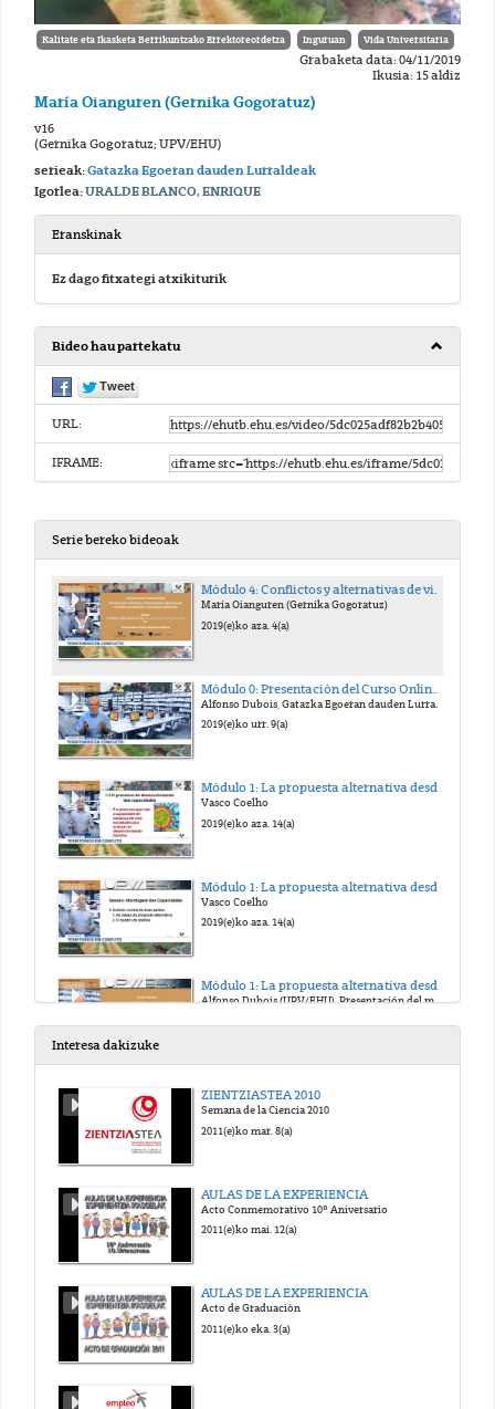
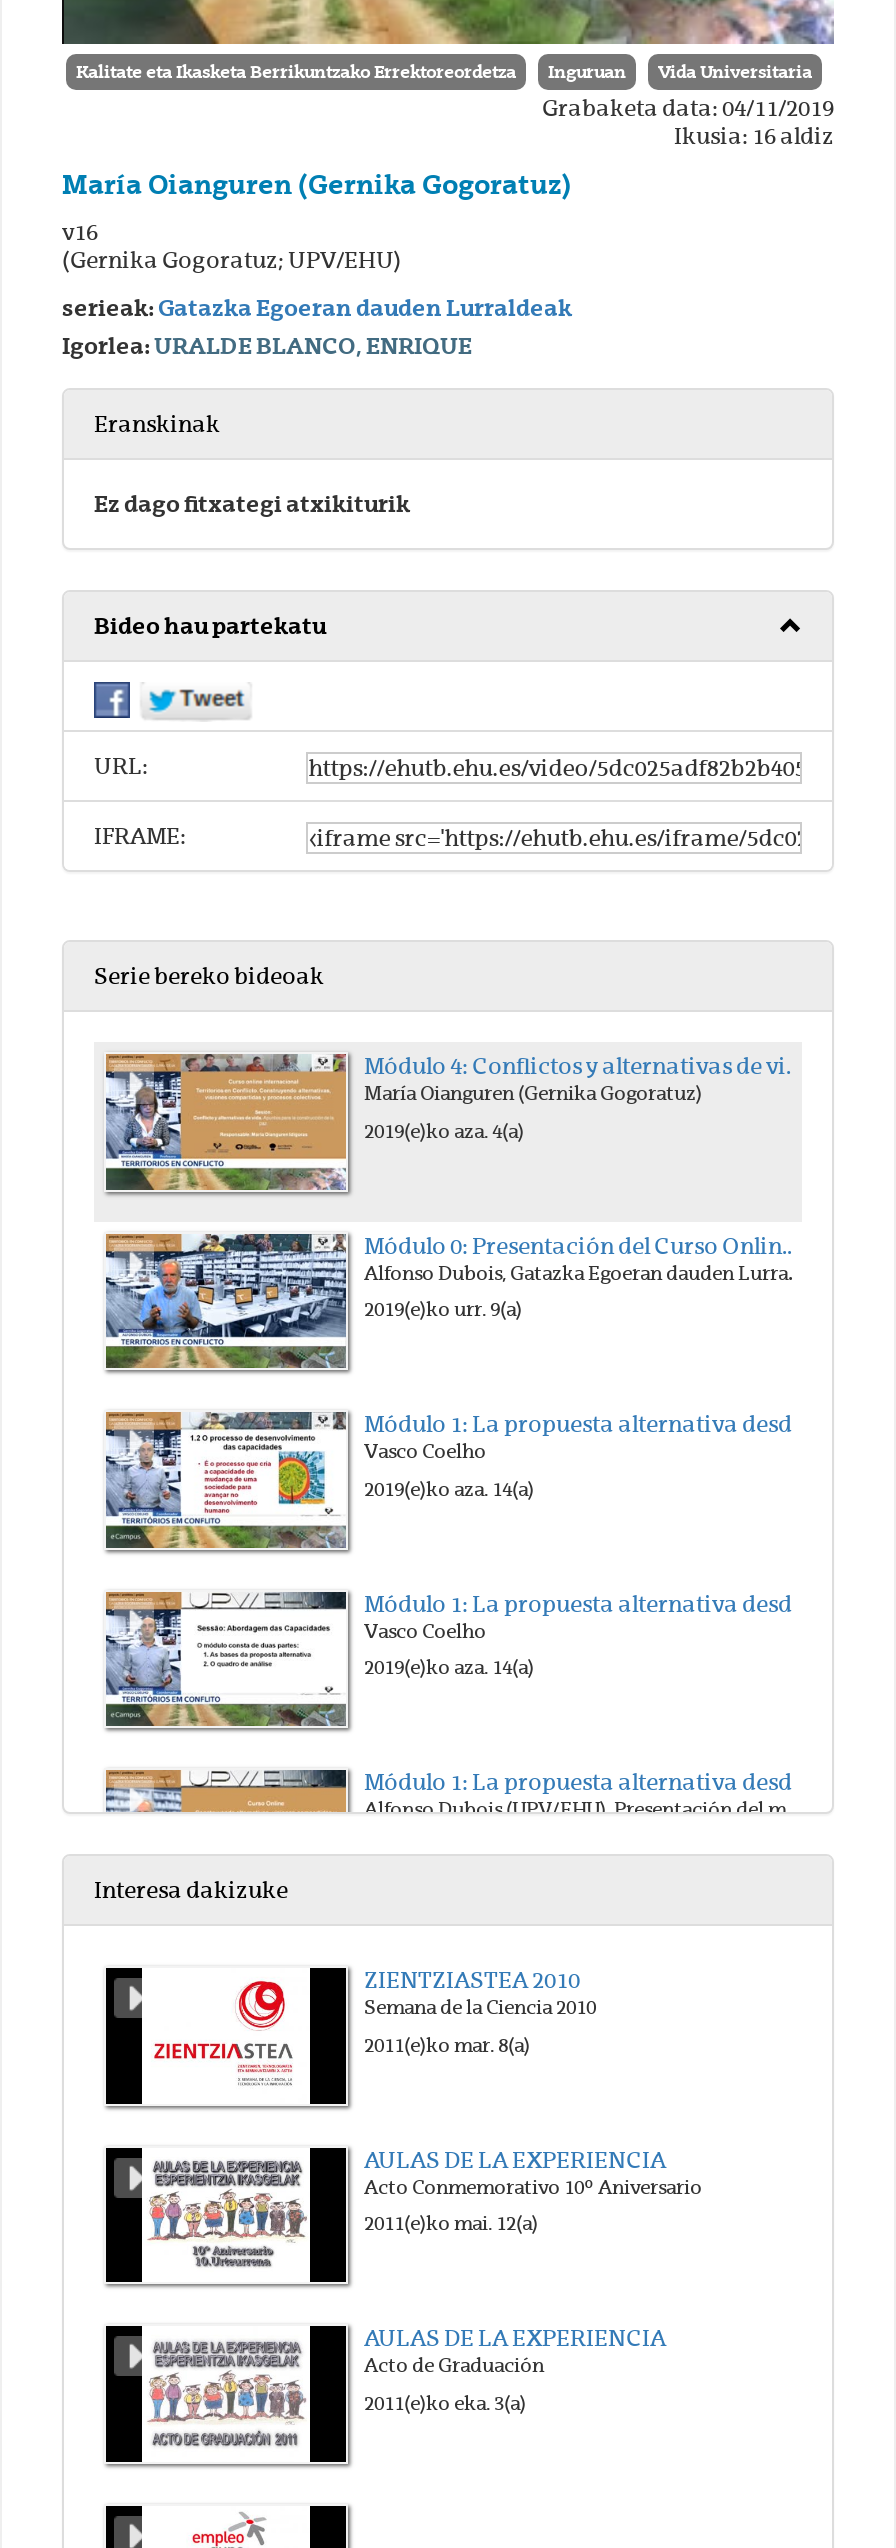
- Ikusia: 15 aldiz
+ Ikusia: 16 aldiz
